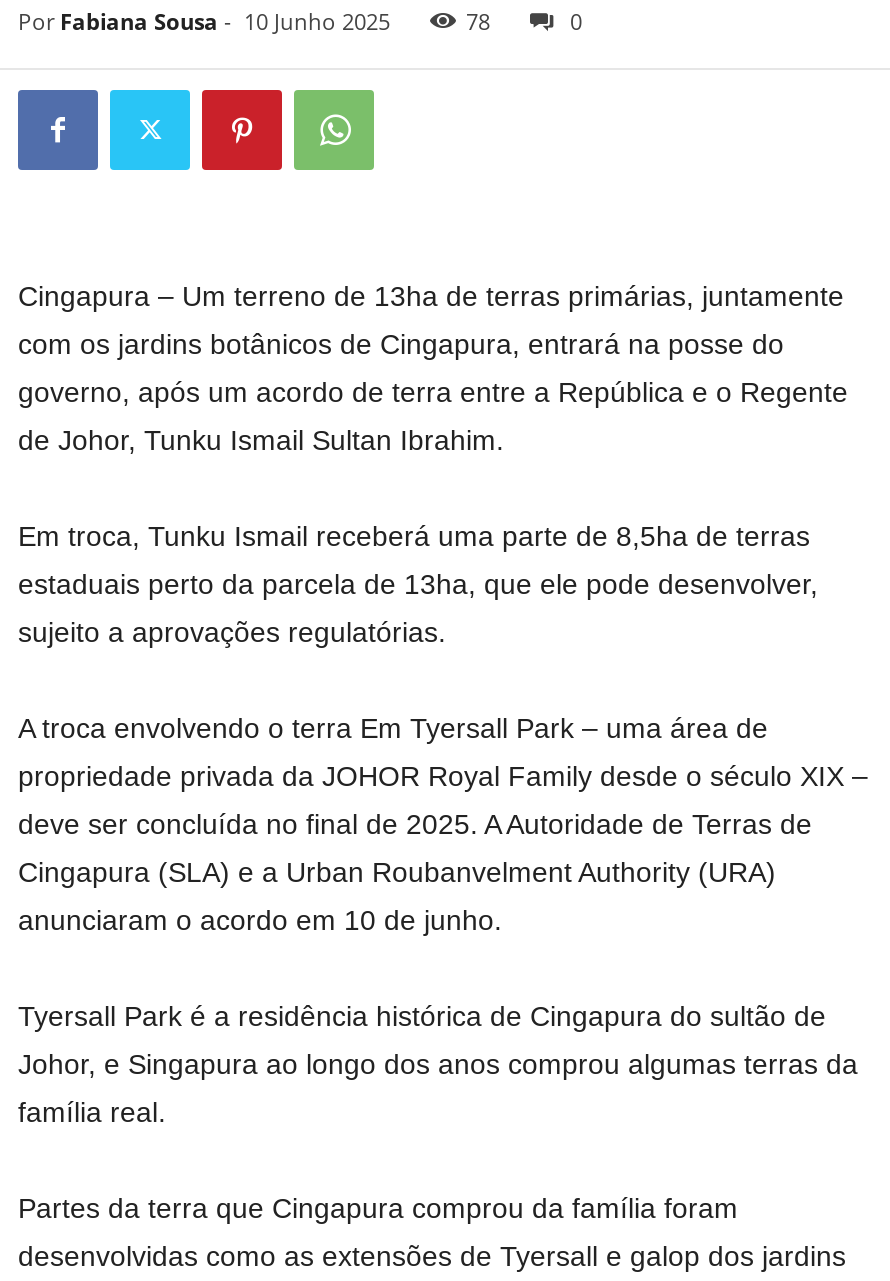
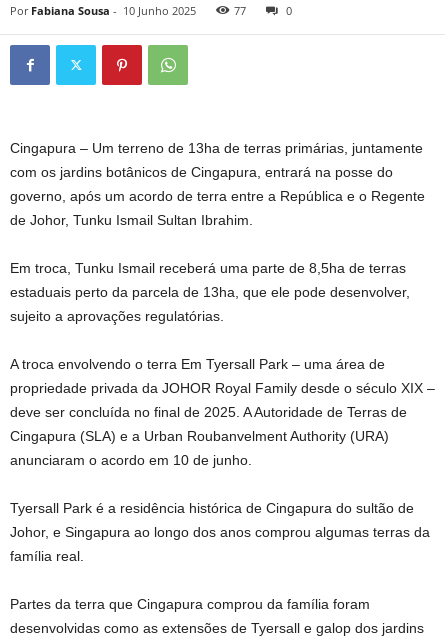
- 78
+ 77
